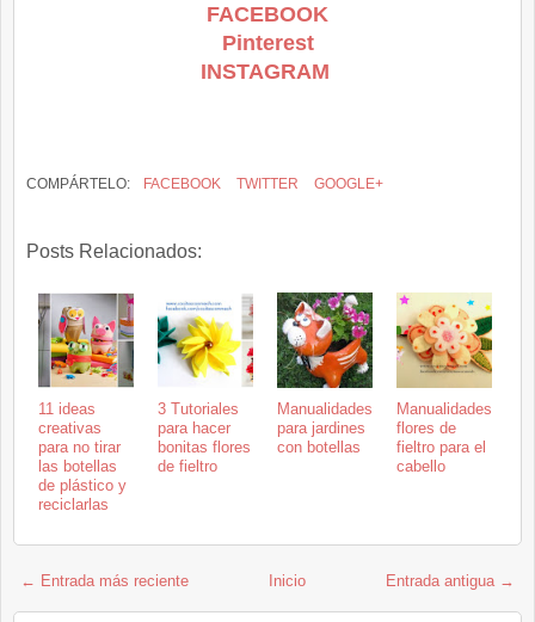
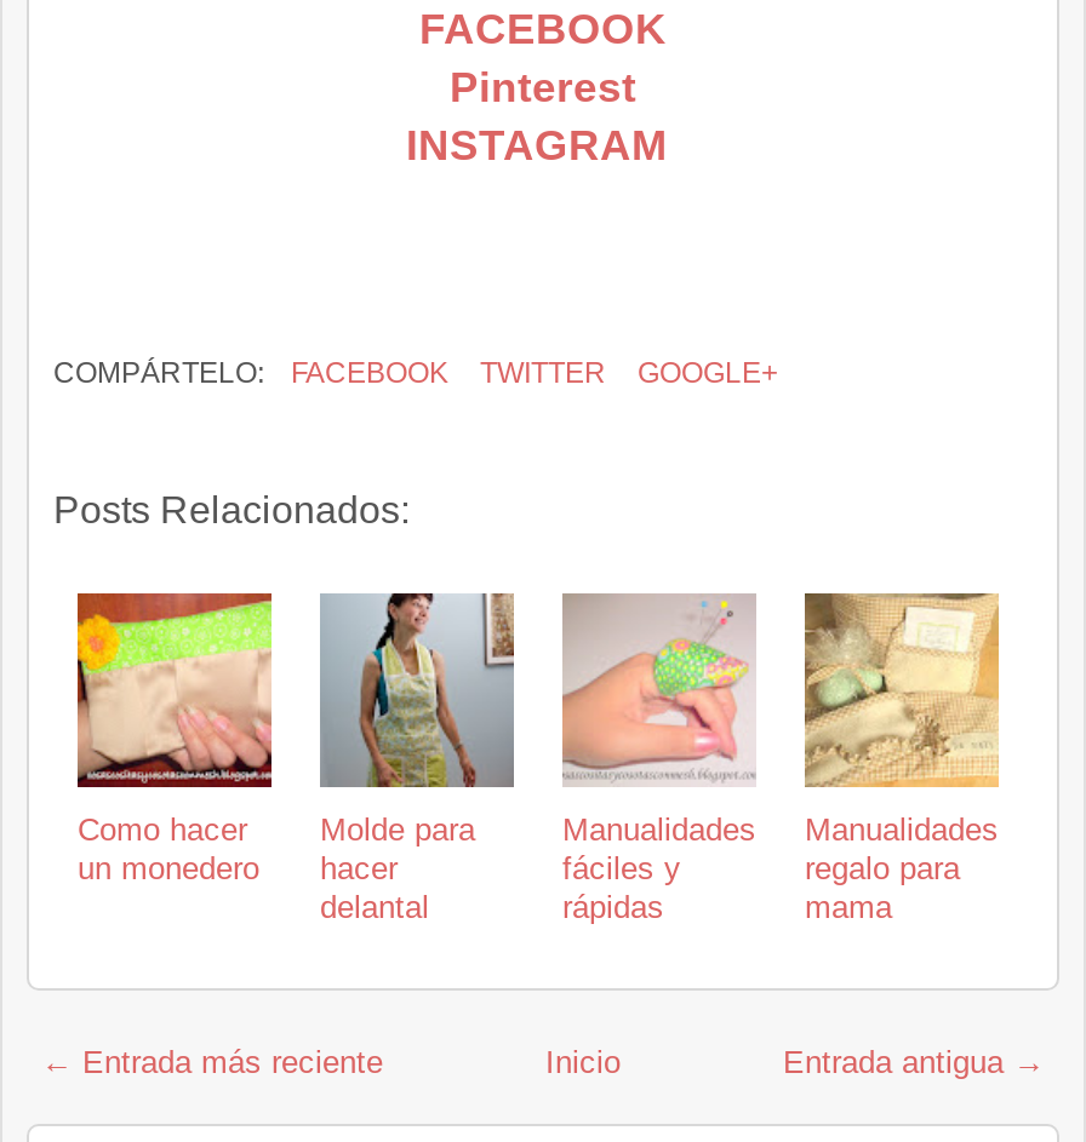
- [image]
- 11 ideas
- creativas
- para no tirar
- las botellas
- de plástico y
- reciclarlas
+ [image]
+ Como hacer
+ un monedero

- [image]
- 3 Tutoriales
- para hacer
- bonitas flores
- de fieltro
+ [image]
+ Molde para
+ hacer
+ delantal

- [image]
- para jardines
- con botellas
+ [image]
+ fáciles y
+ rápidas

- [image]
- flores de
- fieltro para el
- cabello
+ [image]
+ regalo para
+ mama
